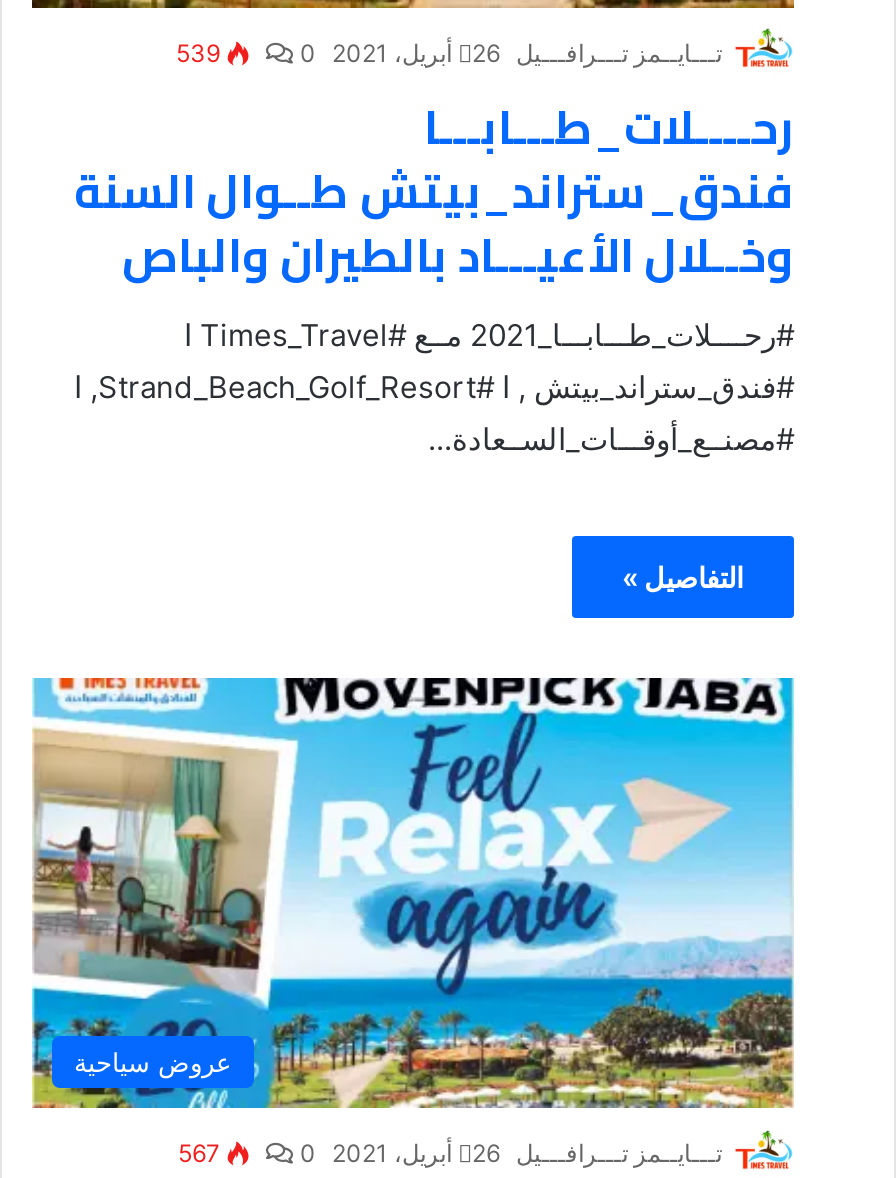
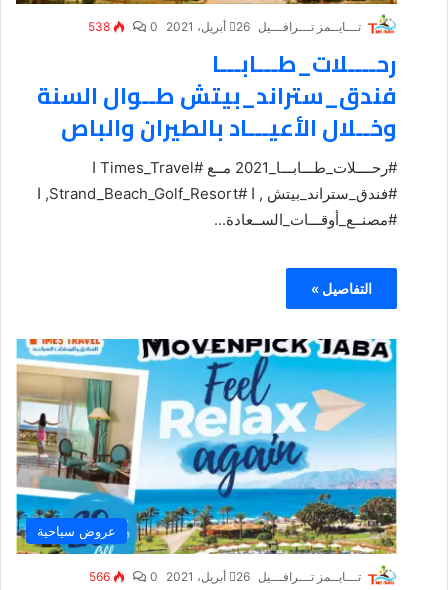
- 539
+ 538

- 567
+ 566
